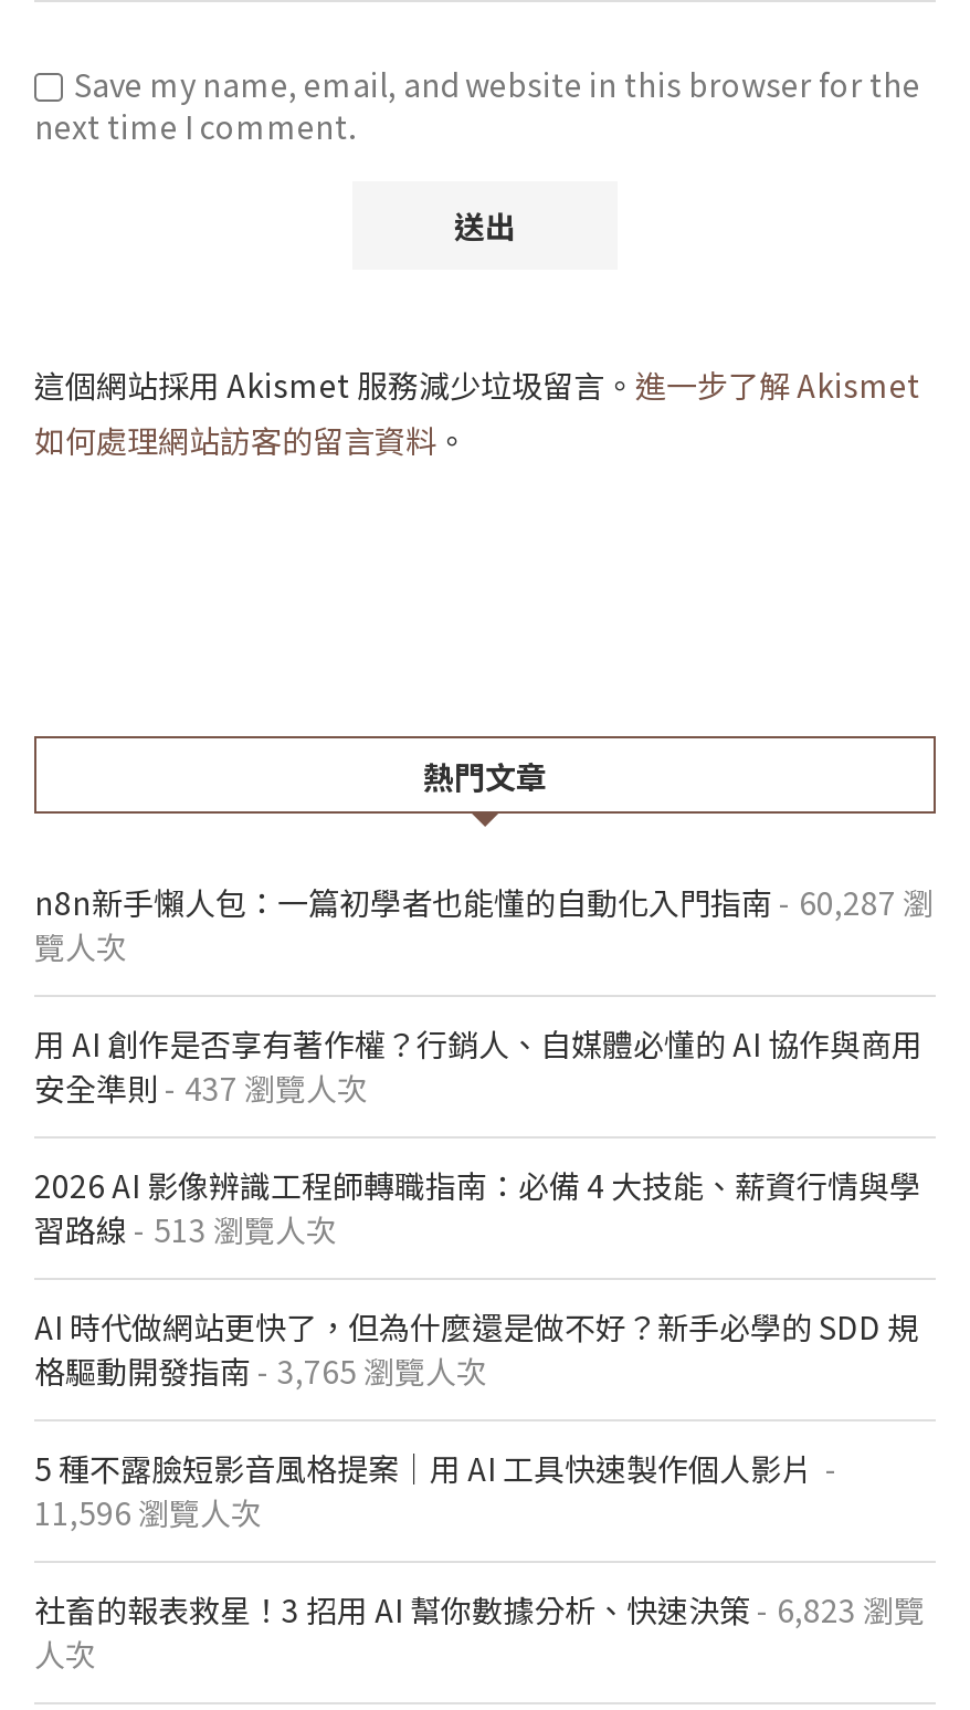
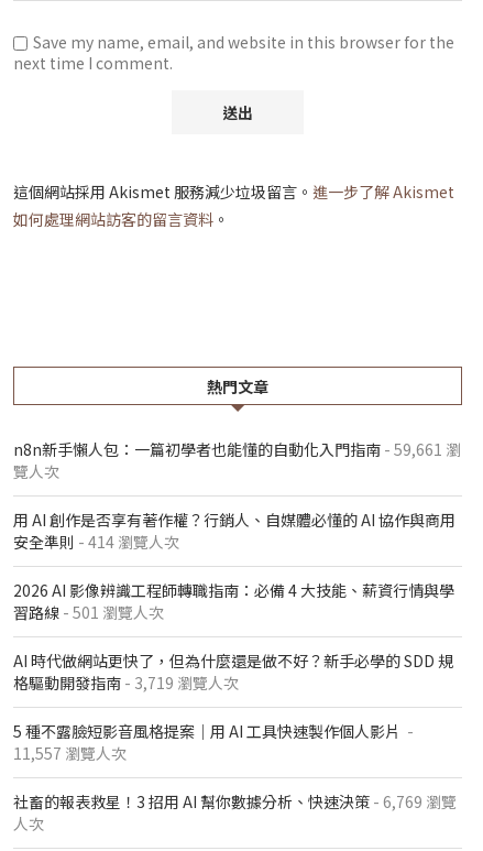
- n8n新手懶人包：一篇初學者也能懂的自動化入門指南- 60,287 瀏
+ n8n新手懶人包：一篇初學者也能懂的自動化入門指南- 59,661 瀏

- 安全準則- 437 瀏覽人次
+ 安全準則- 414 瀏覽人次

- 習路線- 513 瀏覽人次
+ 習路線- 501 瀏覽人次

- 格驅動開發指南- 3,765 瀏覽人次
+ 格驅動開發指南- 3,719 瀏覽人次

- 11,596 瀏覽人次
+ 11,557 瀏覽人次

- 社畜的報表救星！3 招用 AI 幫你數據分析、快速決策- 6,823 瀏覽
+ 社畜的報表救星！3 招用 AI 幫你數據分析、快速決策- 6,769 瀏覽
